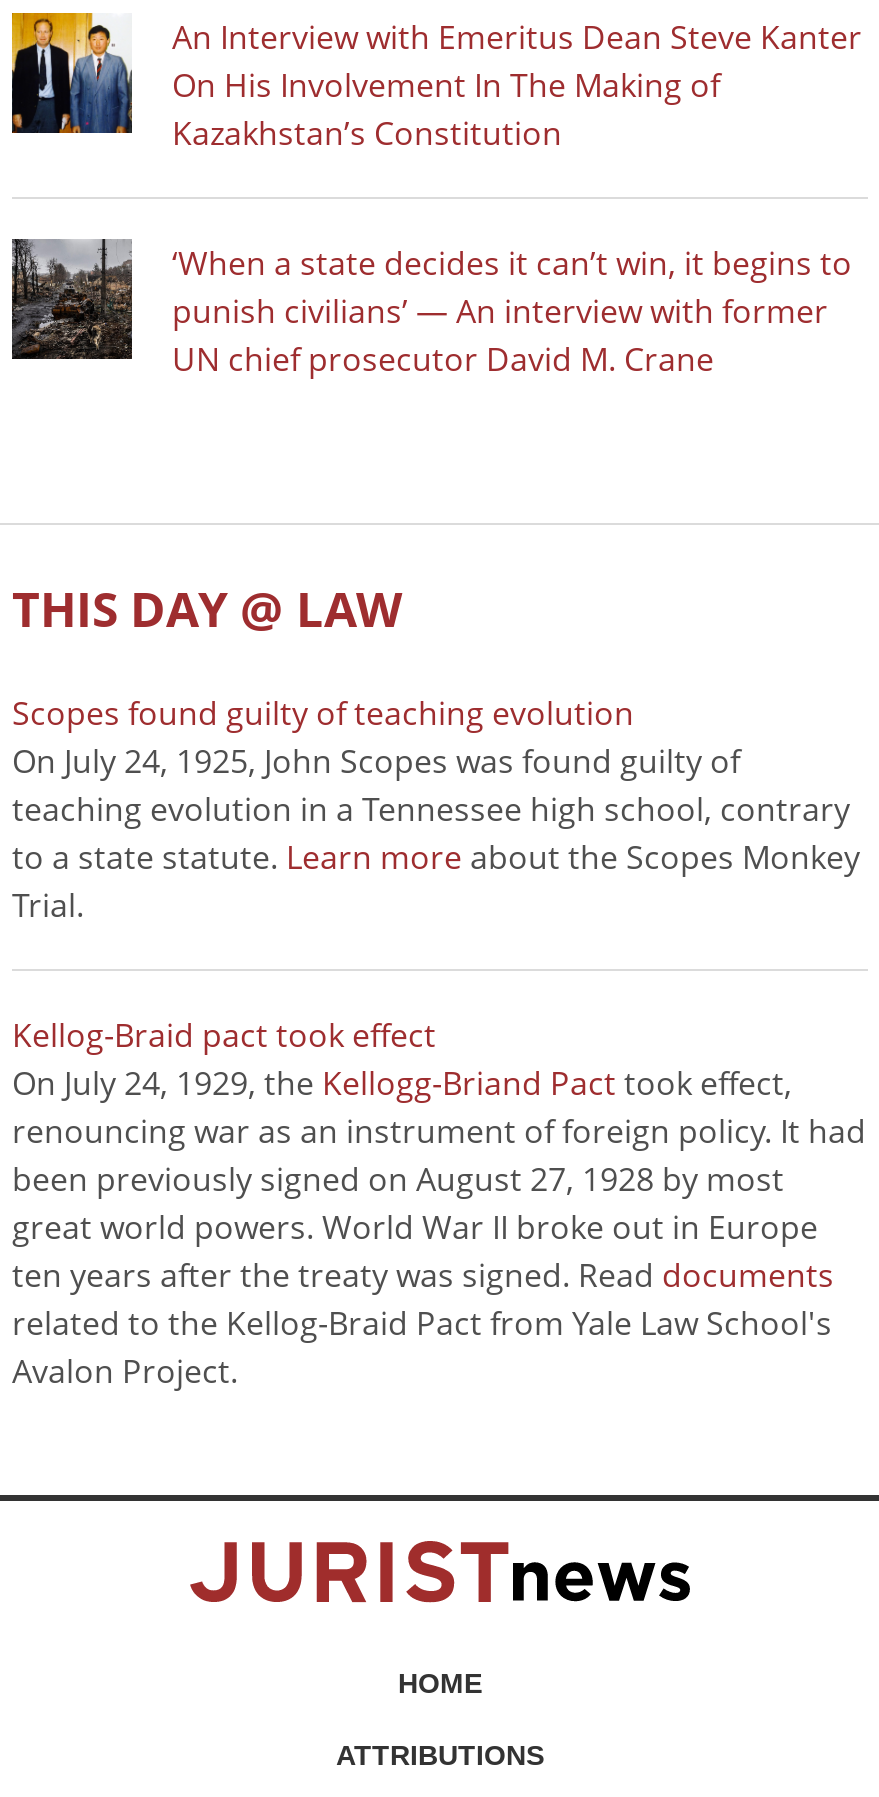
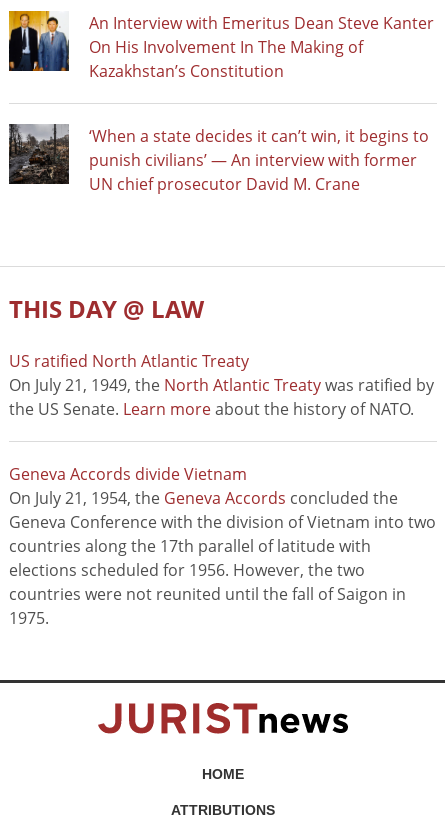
- Scopes found guilty of teaching evolution
- On July 24, 1925, John Scopes was found guilty of
- teaching evolution in a Tennessee high school, contrary
- to a state statute. Learn more about the Scopes Monkey
- Trial.
+ US ratified North Atlantic Treaty
+ On July 21, 1949, the North Atlantic Treaty was ratified by
+ the US Senate. Learn more about the history of NATO.

- Kellog-Braid pact took effect
- On July 24, 1929, the Kellogg-Briand Pact took effect,
- renouncing war as an instrument of foreign policy. It had
- been previously signed on August 27, 1928 by most
- great world powers. World War II broke out in Europe
- ten years after the treaty was signed. Read documents
- related to the Kellog-Braid Pact from Yale Law School's
- Avalon Project.
+ Geneva Accords divide Vietnam
+ On July 21, 1954, the Geneva Accords concluded the
+ Geneva Conference with the division of Vietnam into two
+ countries along the 17th parallel of latitude with
+ elections scheduled for 1956. However, the two
+ countries were not reunited until the fall of Saigon in
+ 1975.
